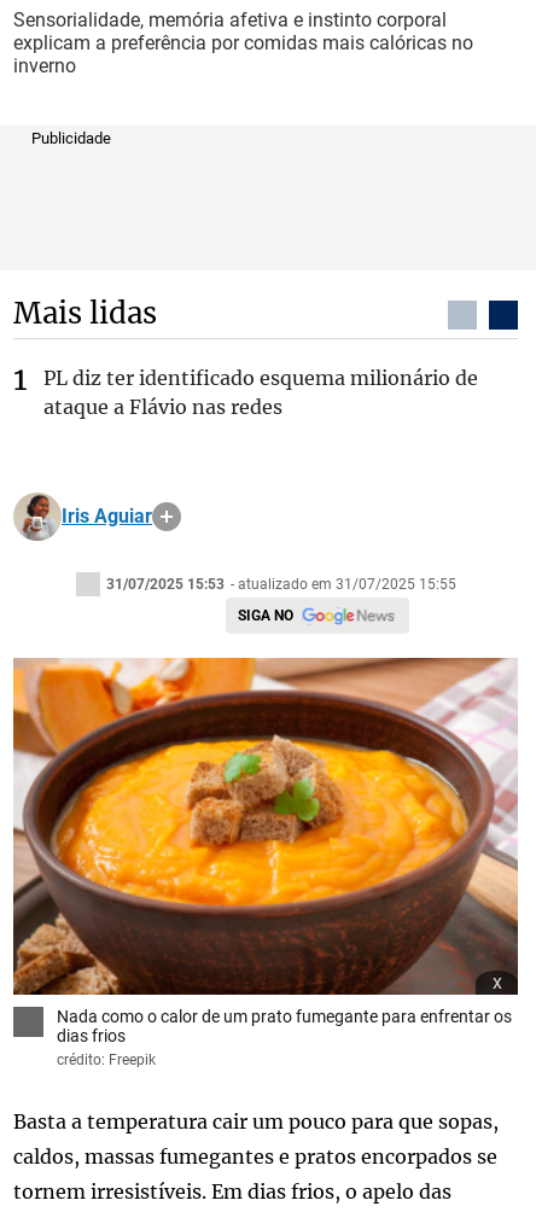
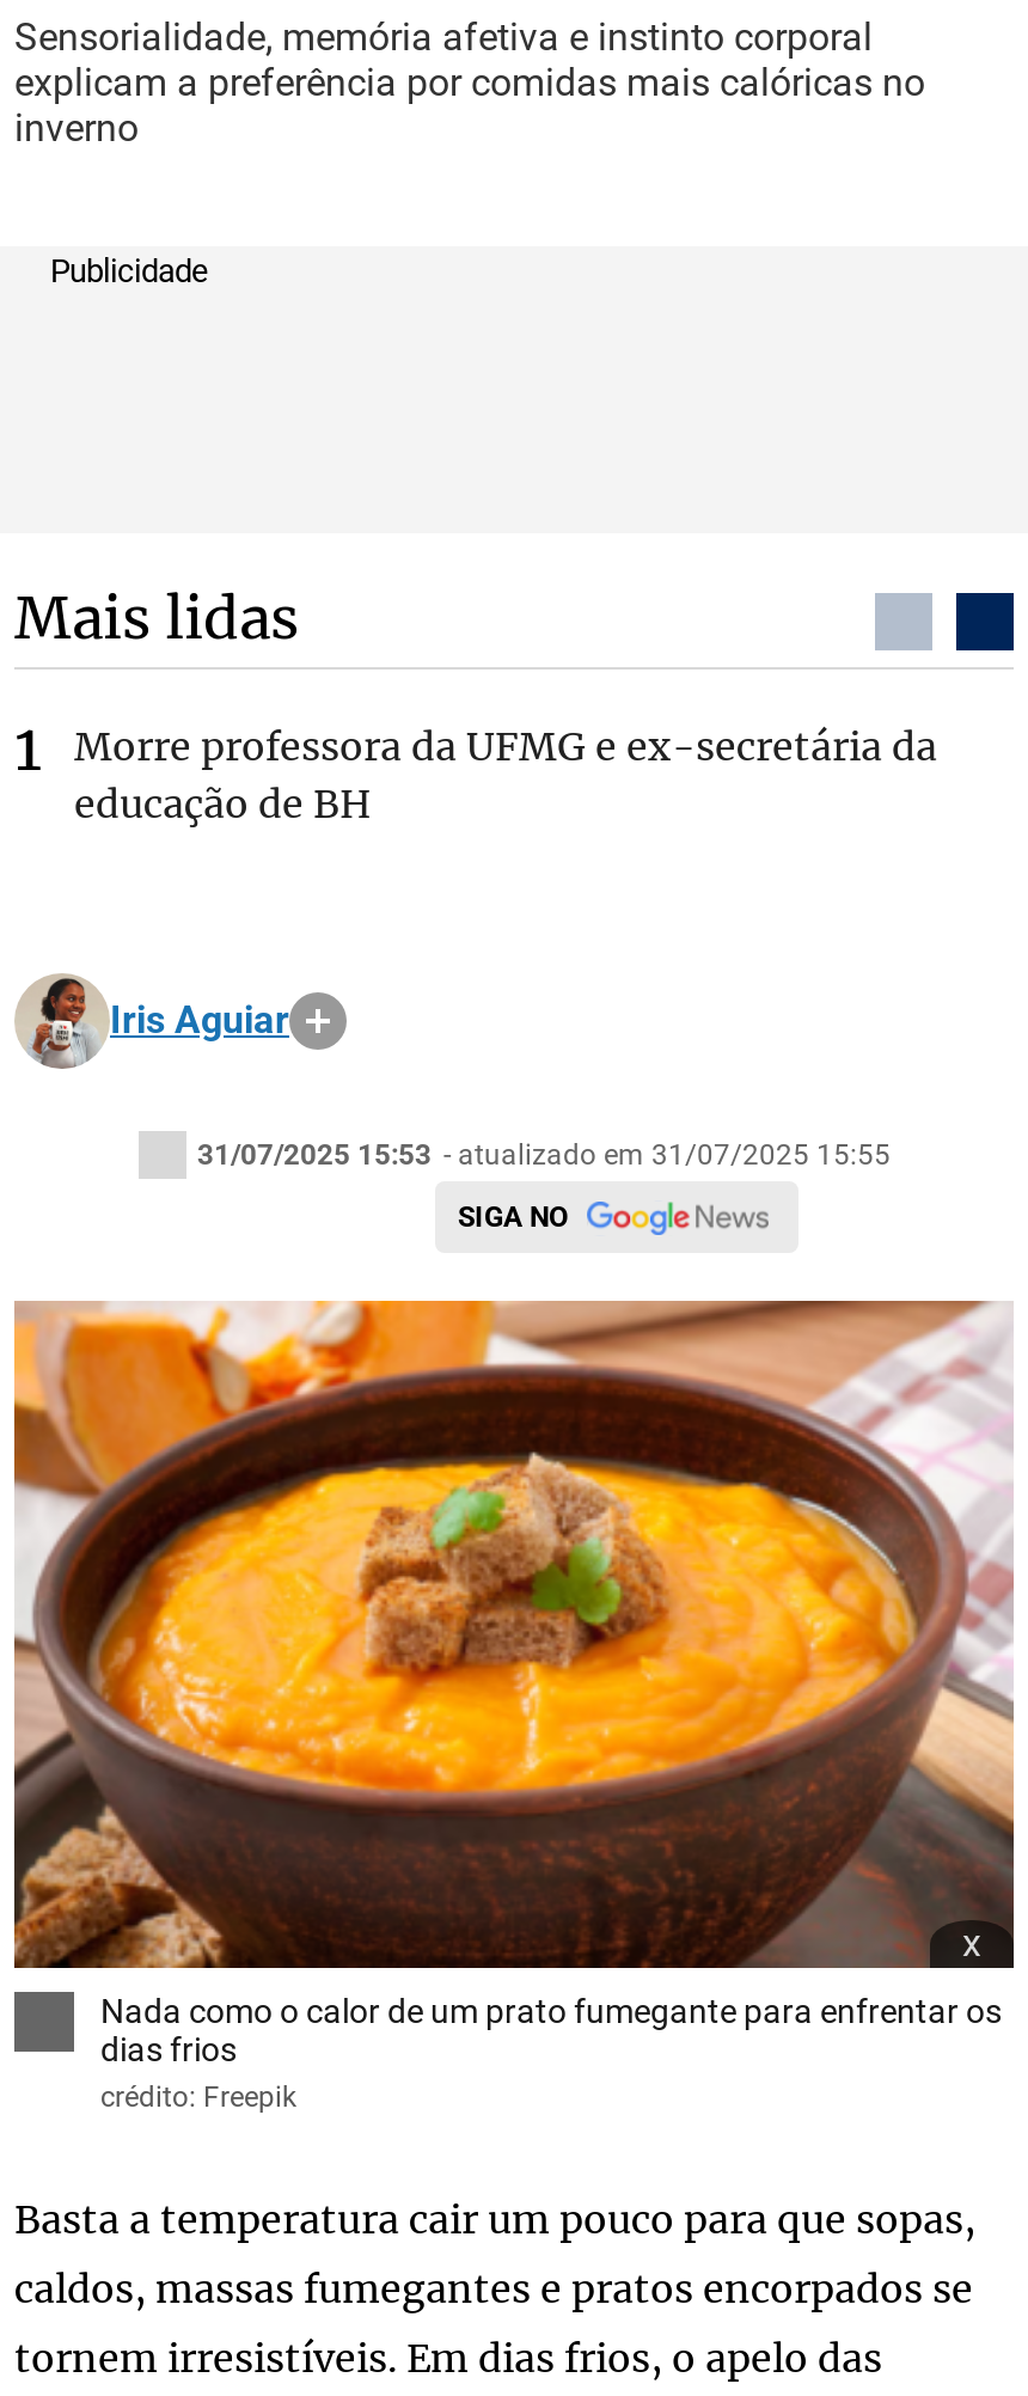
- PL diz ter identificado esquema milionário de
- ataque a Flávio nas redes
+ Morre professora da UFMG e ex-secretária da
+ educação de BH
